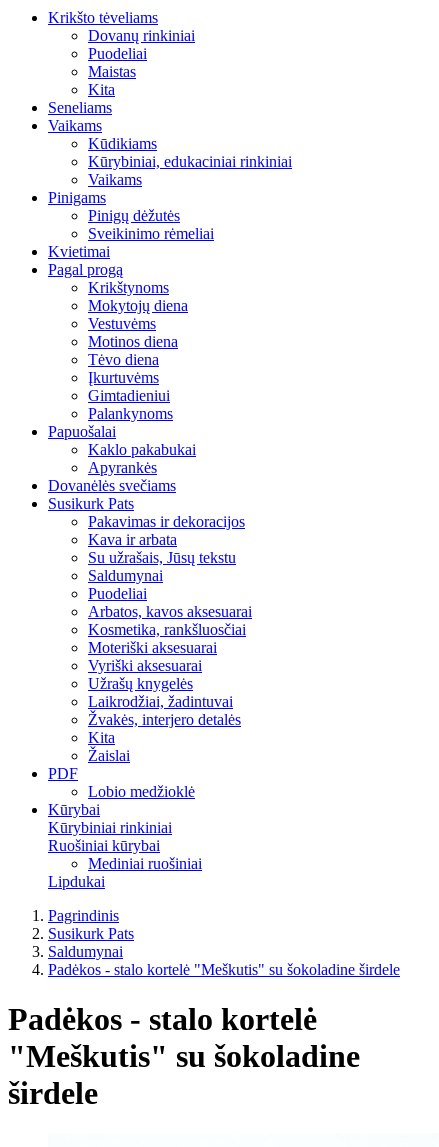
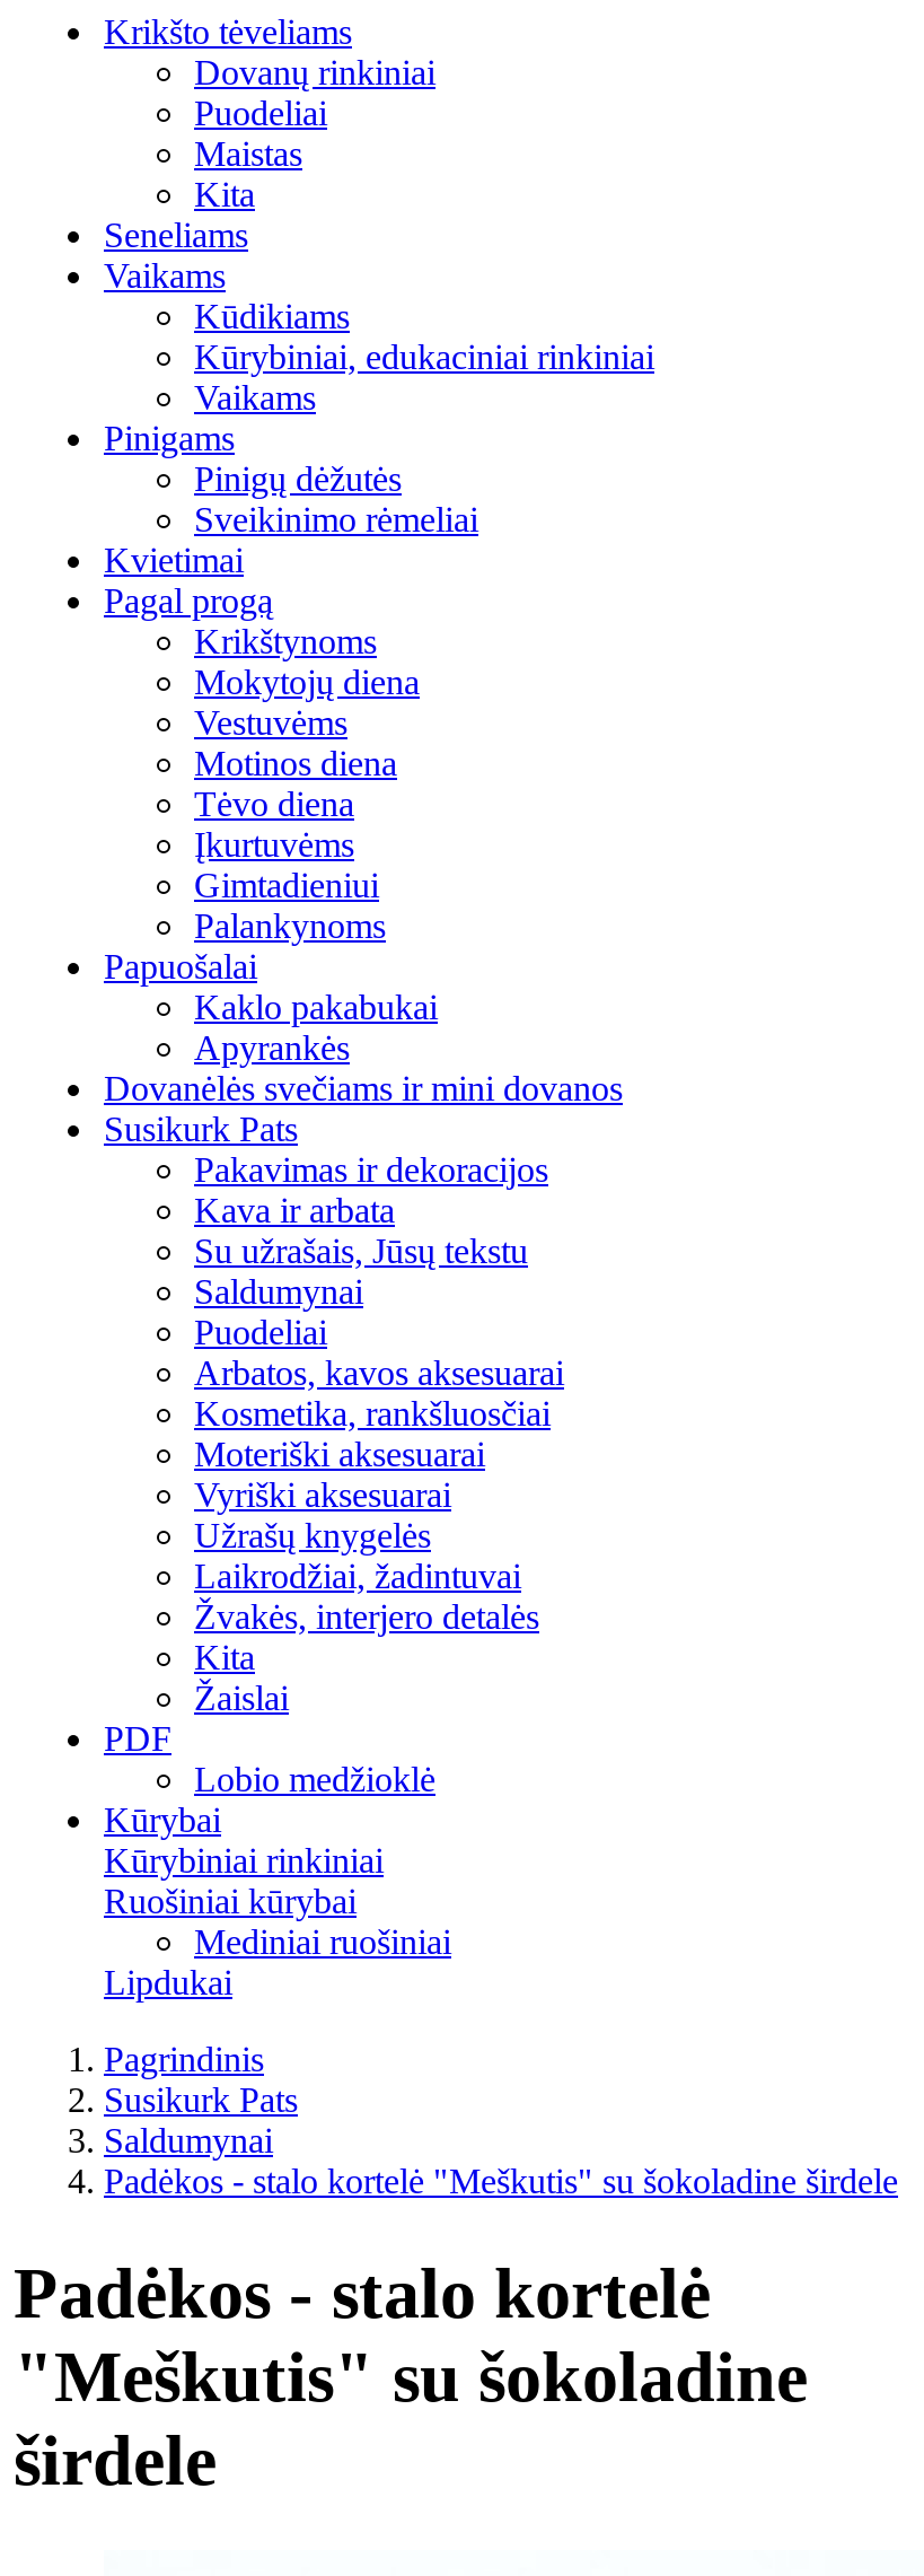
- Dovanėlės svečiams
+ Dovanėlės svečiams ir mini dovanos
